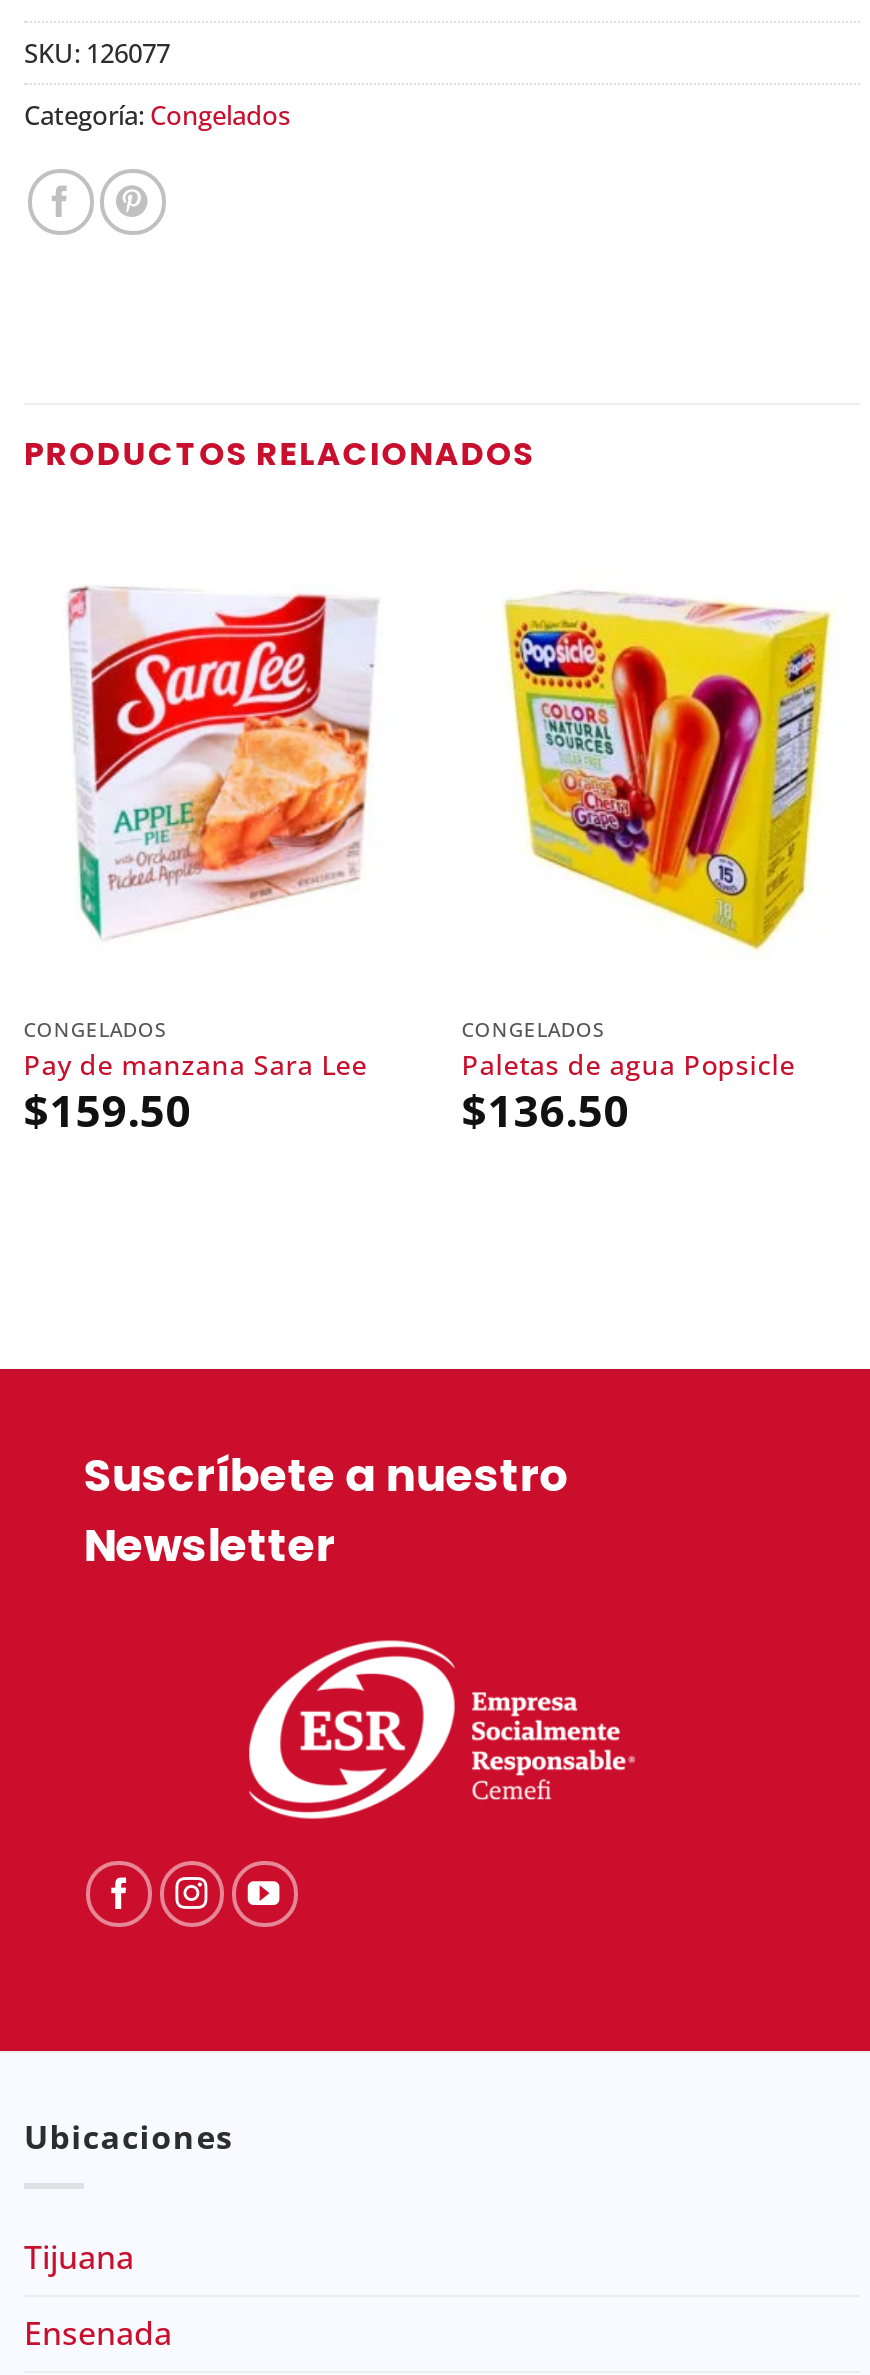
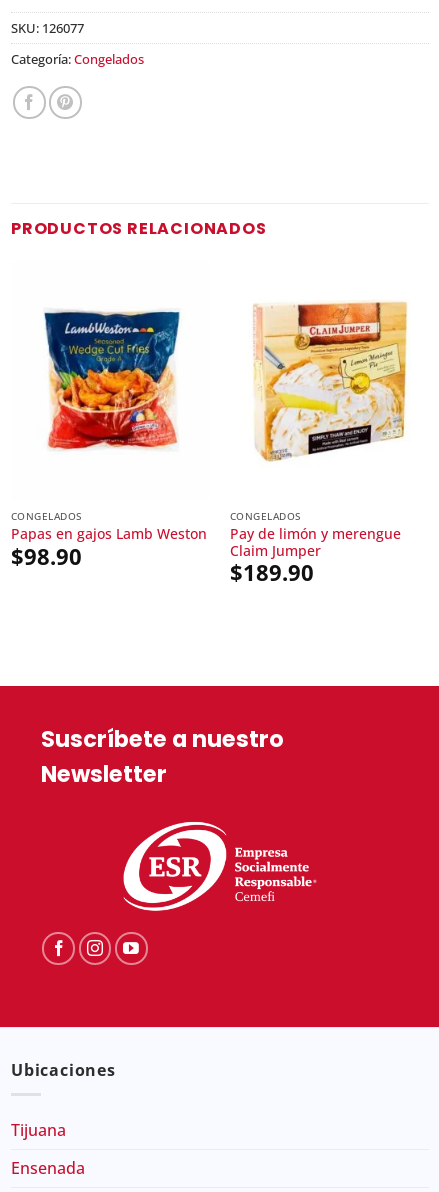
- [image]
+ [image]

- [image]
+ [image]

- Pay de manzana Sara Lee
- $159.50
+ Papas en gajos Lamb Weston
+ $98.90

- Paletas de agua Popsicle
- $136.50
+ Pay de limón y merengue
+ Claim Jumper
+ $189.90
